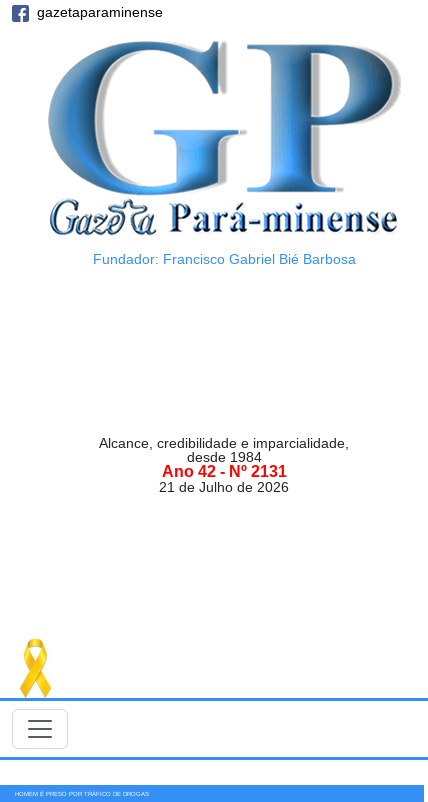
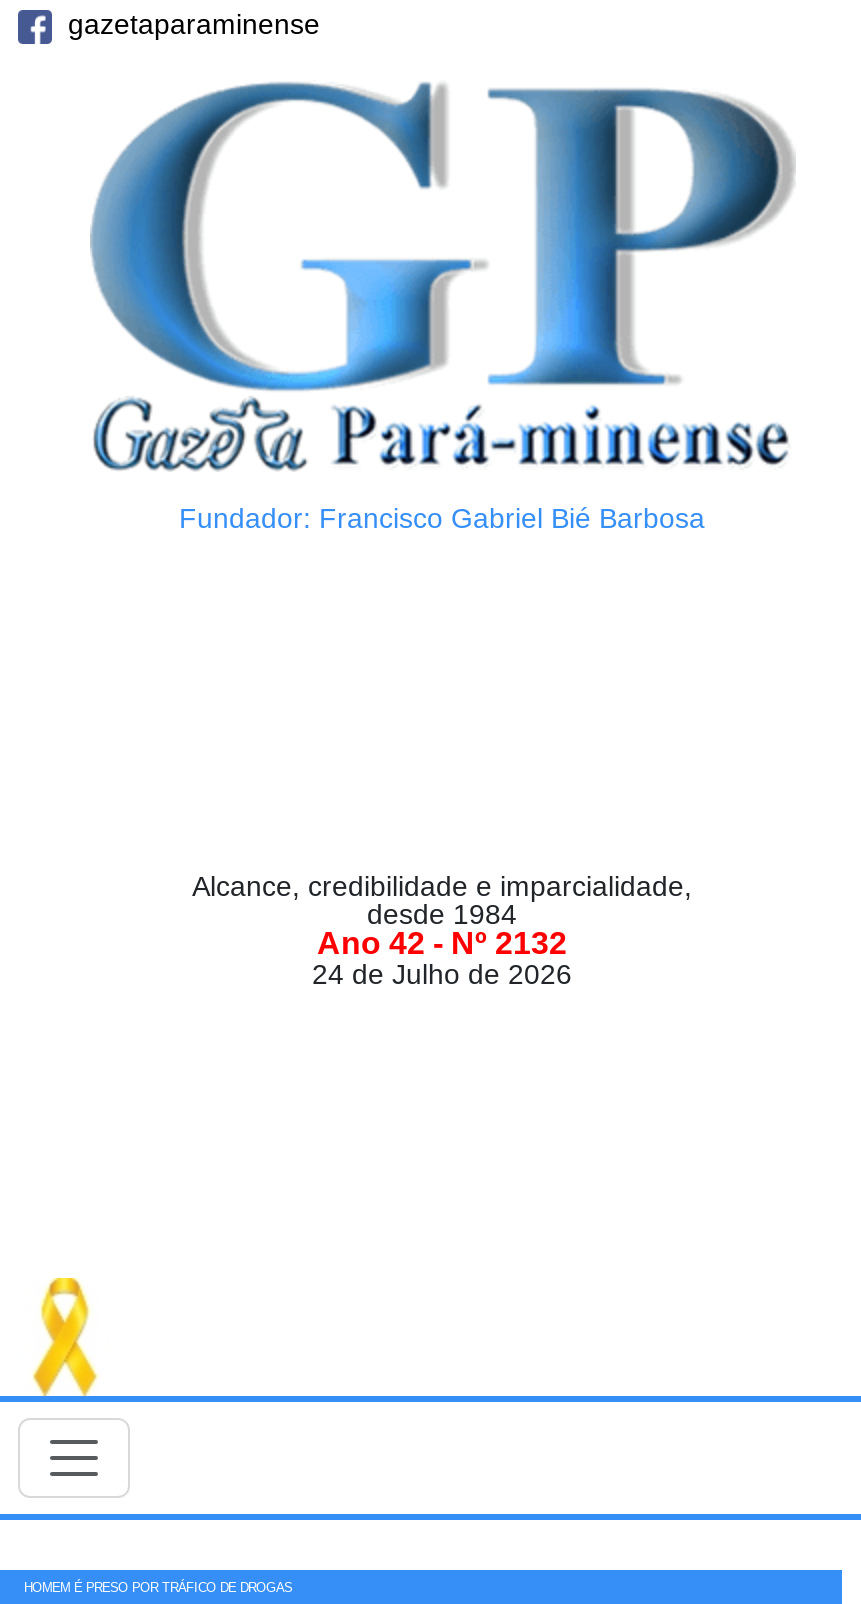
- Ano 42 - Nº 2131
+ Ano 42 - Nº 2132

- 21 de Julho de 2026
+ 24 de Julho de 2026
